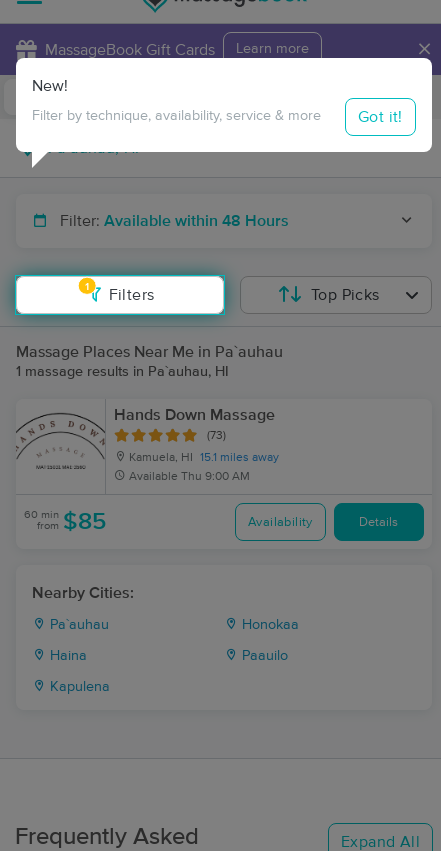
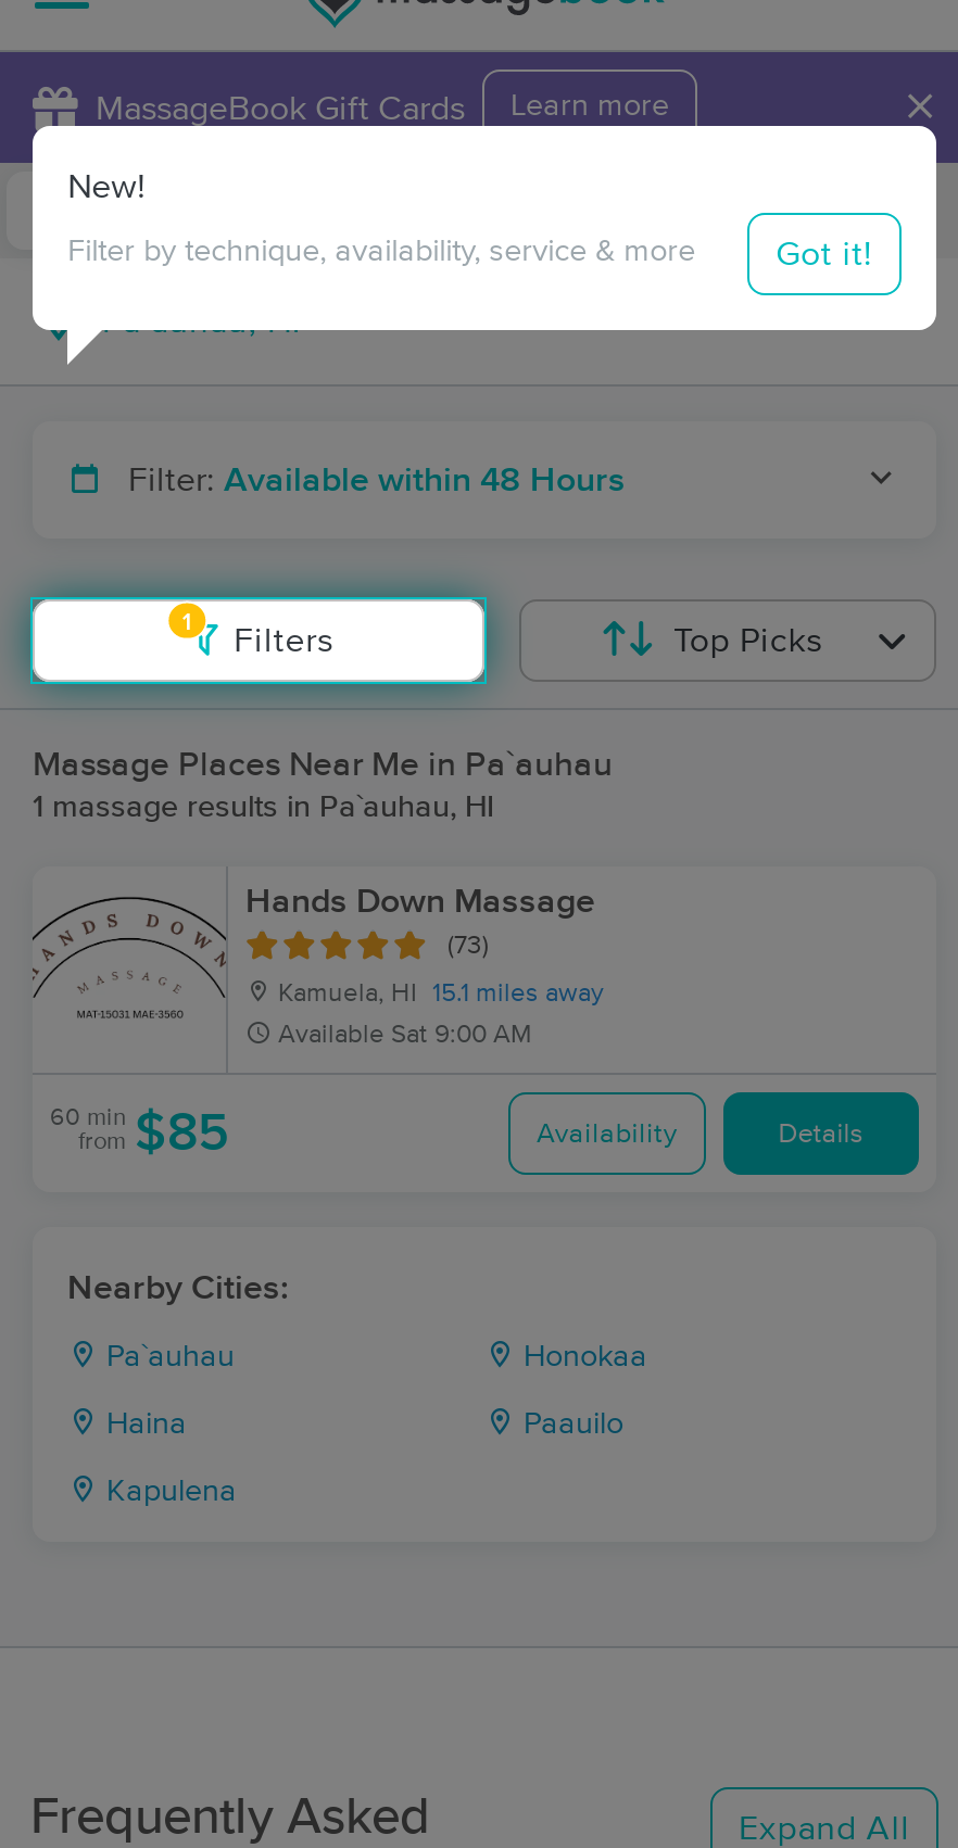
- Available Thu 9:00 AM
+ Available Sat 9:00 AM
